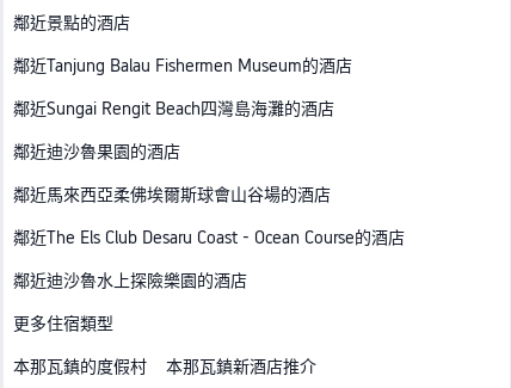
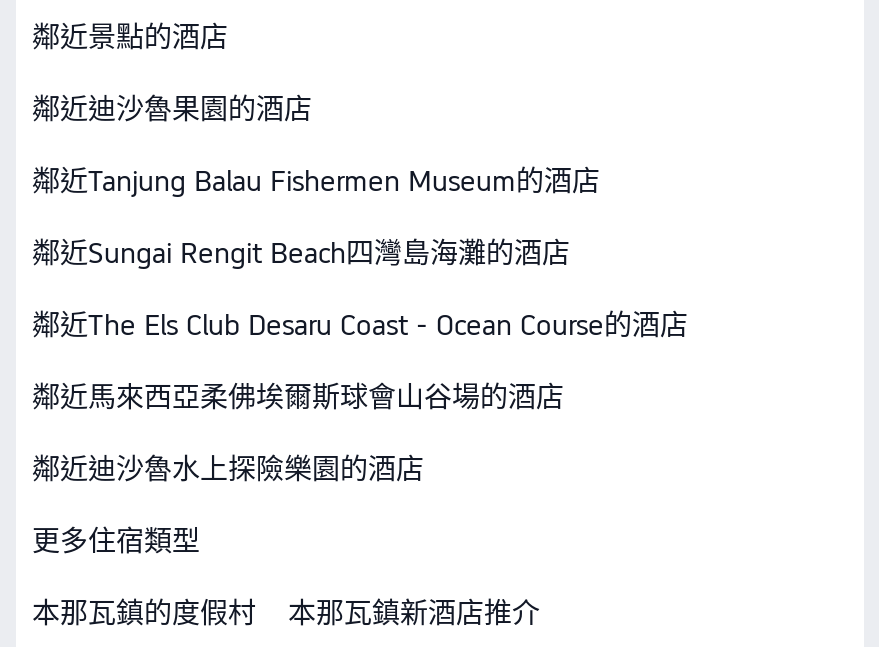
moved down: 鄰近Tanjung Balau Fishermen Museum的酒店 | 鄰近Sungai Rengit Beach四灣島海灘的酒店

moved up: 鄰近迪沙魯果園的酒店

moved down: 鄰近馬來西亞柔佛埃爾斯球會山谷場的酒店

moved up: 鄰近The Els Club Desaru Coast - Ocean Course的酒店
